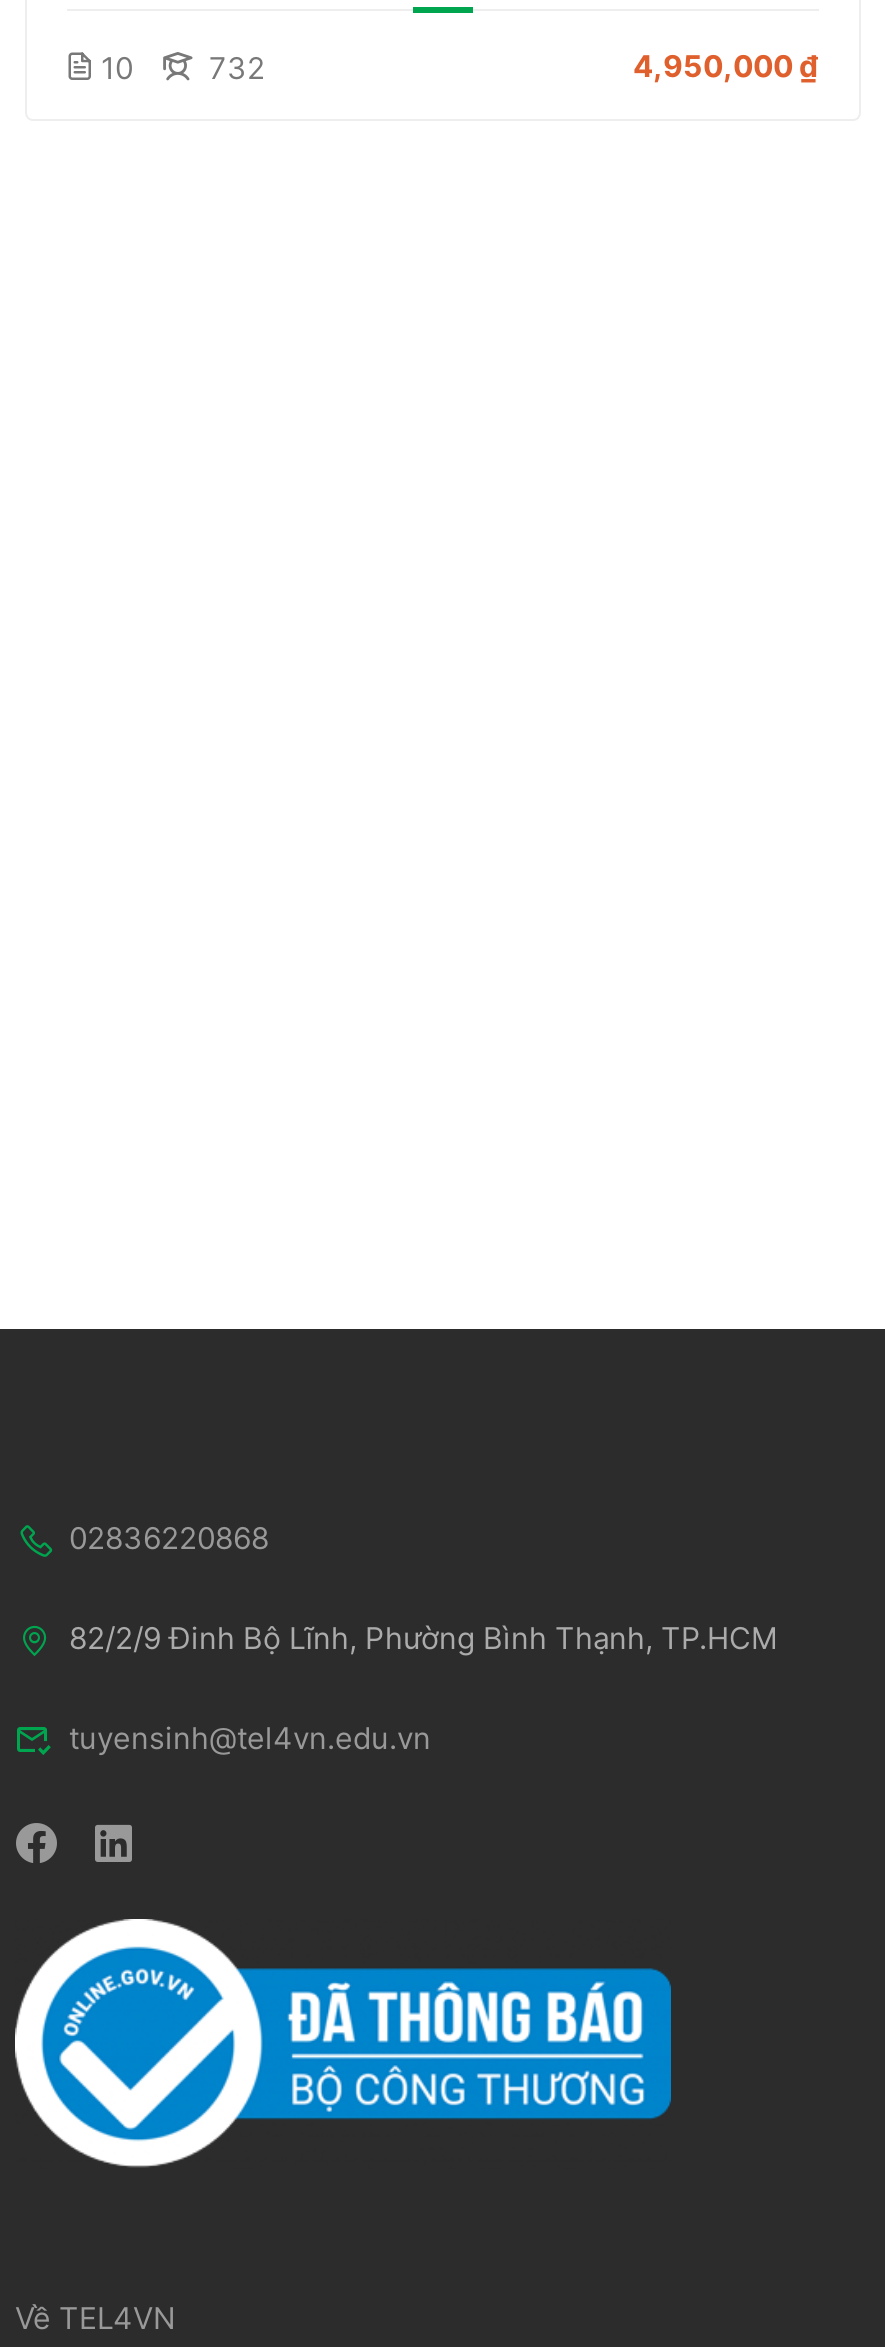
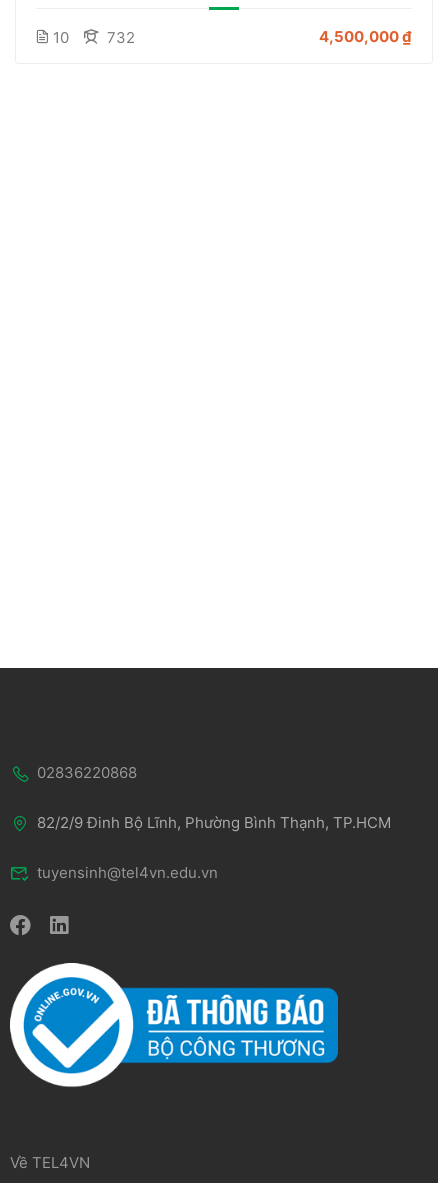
- 4,950,000 ₫
+ 4,500,000 ₫
